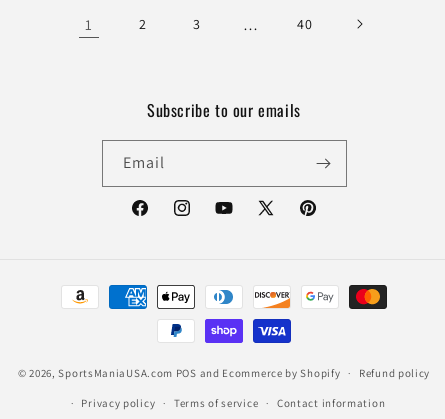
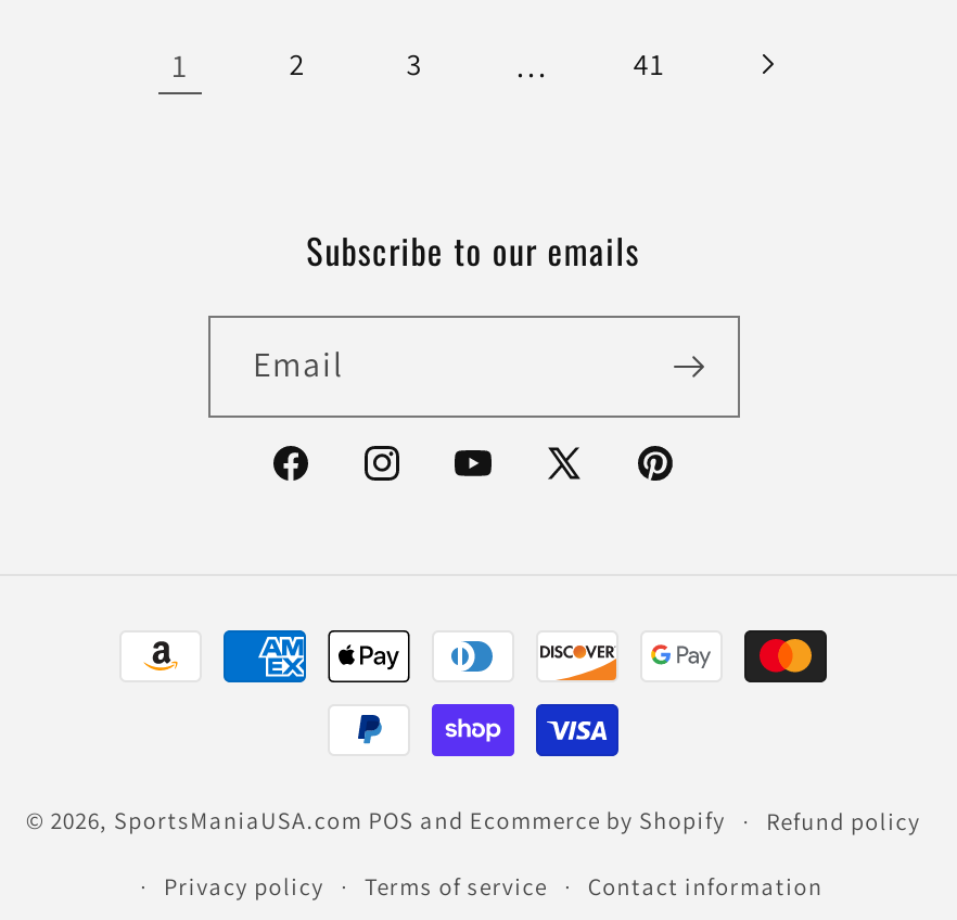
- 40
+ 41
